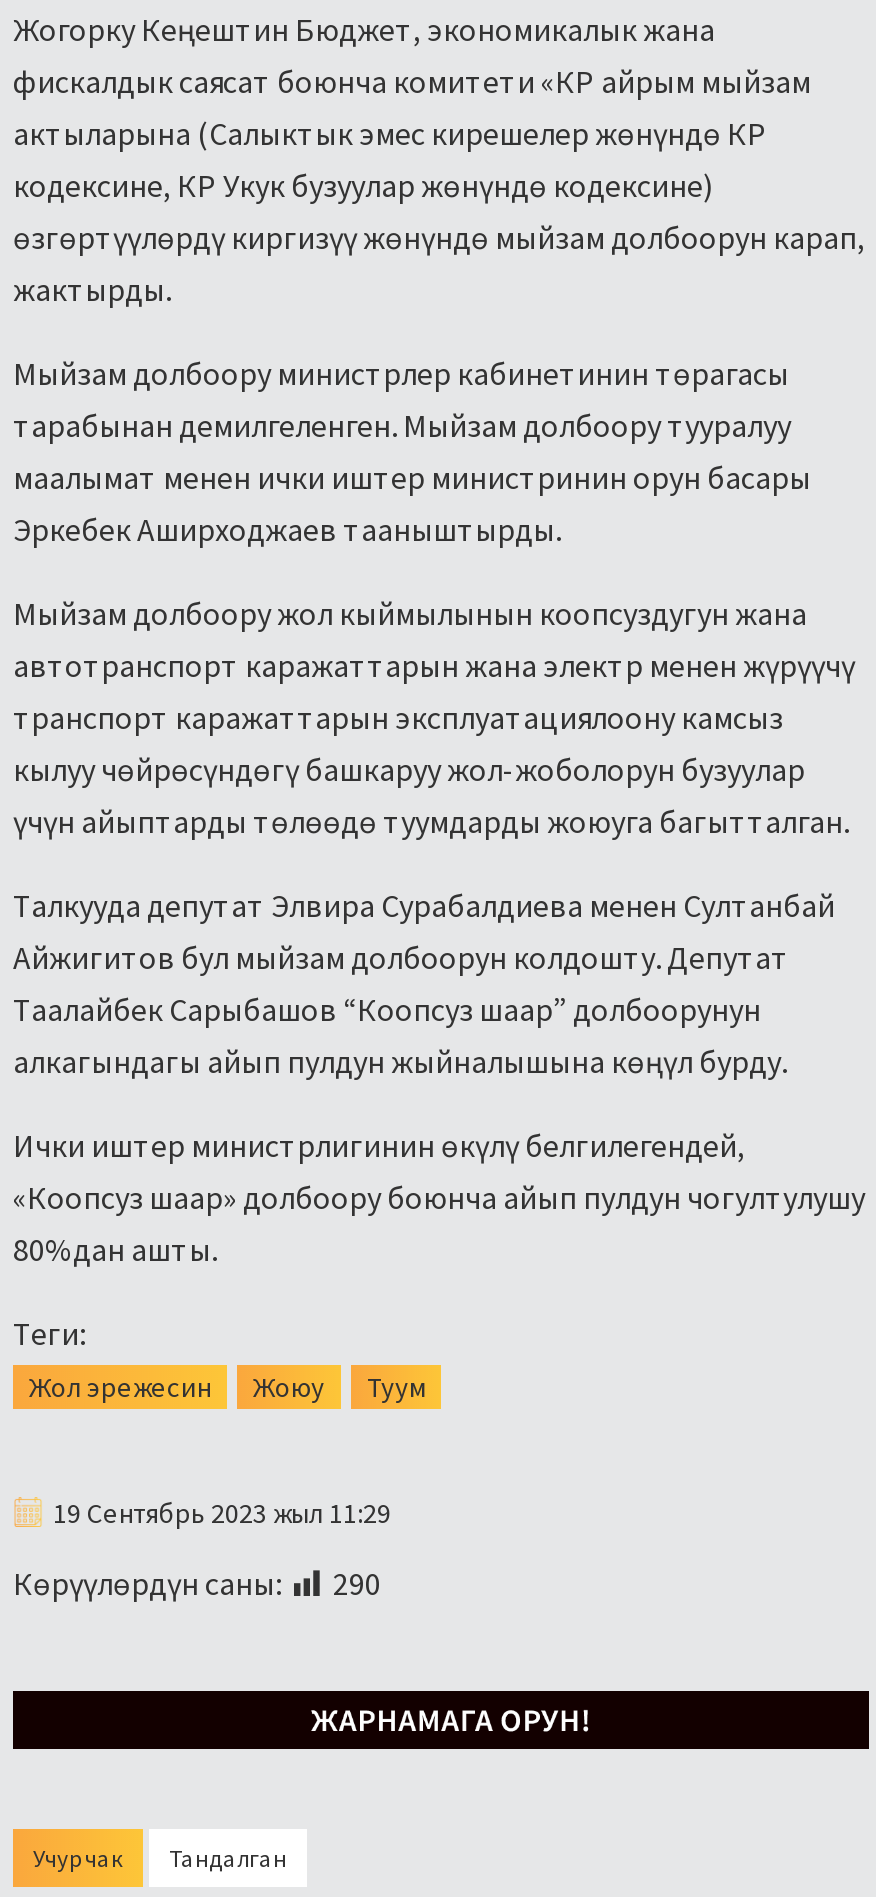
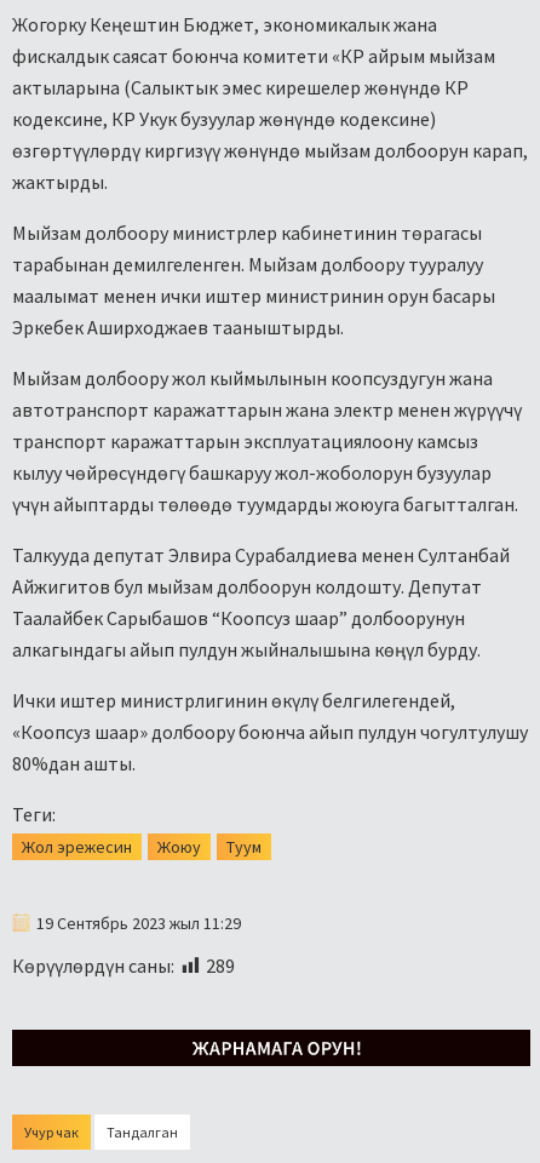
- Көрүүлөрдүн саны: 290
+ Көрүүлөрдүн саны: 289
